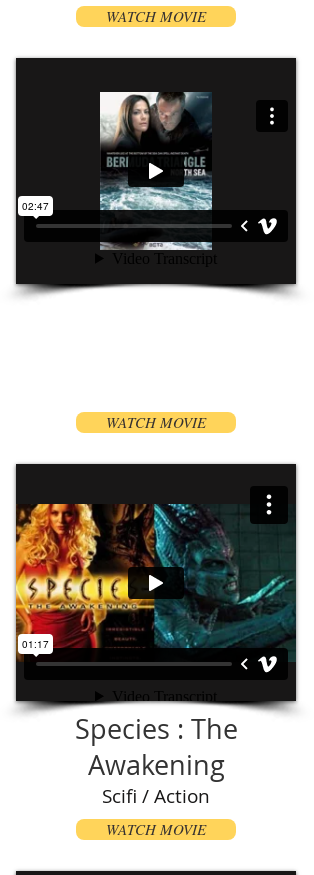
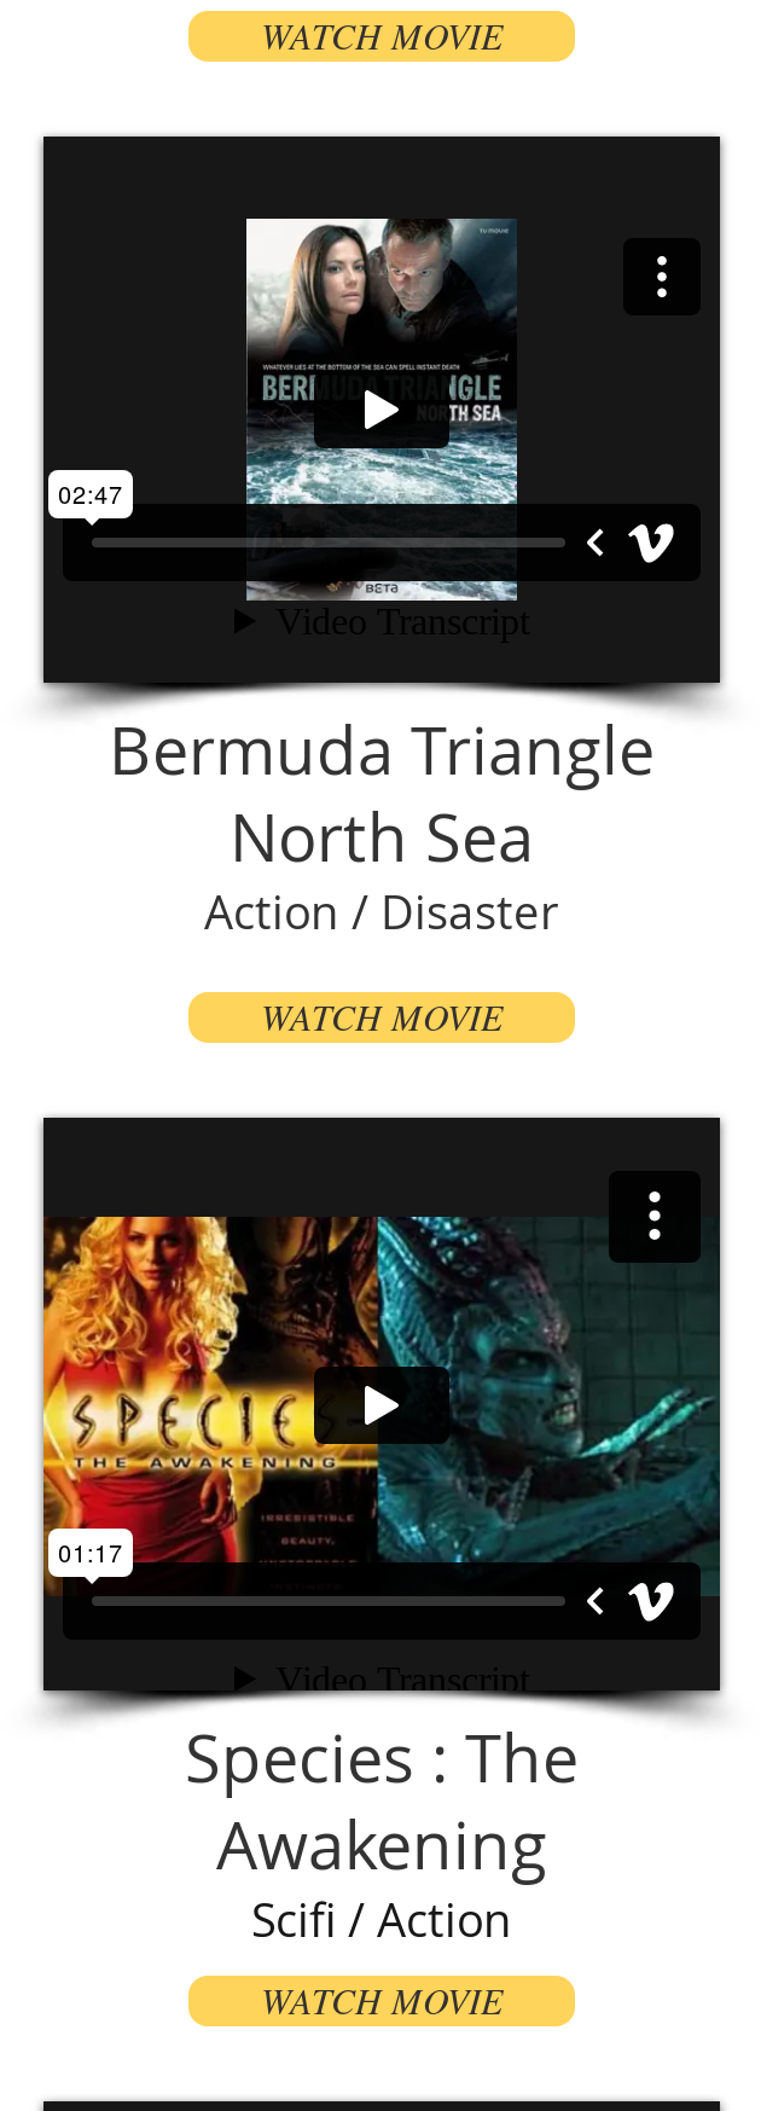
+ Bermuda Triangle
+ North Sea
+ Action / Disaster
